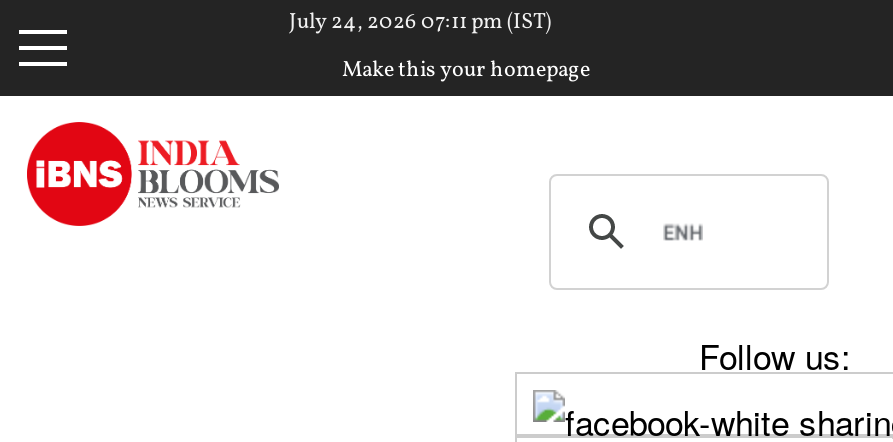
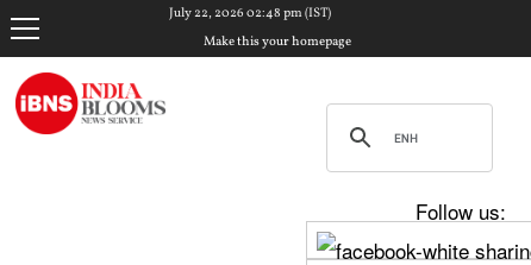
- July 24, 2026 07:11 pm (IST)
+ July 22, 2026 02:48 pm (IST)
